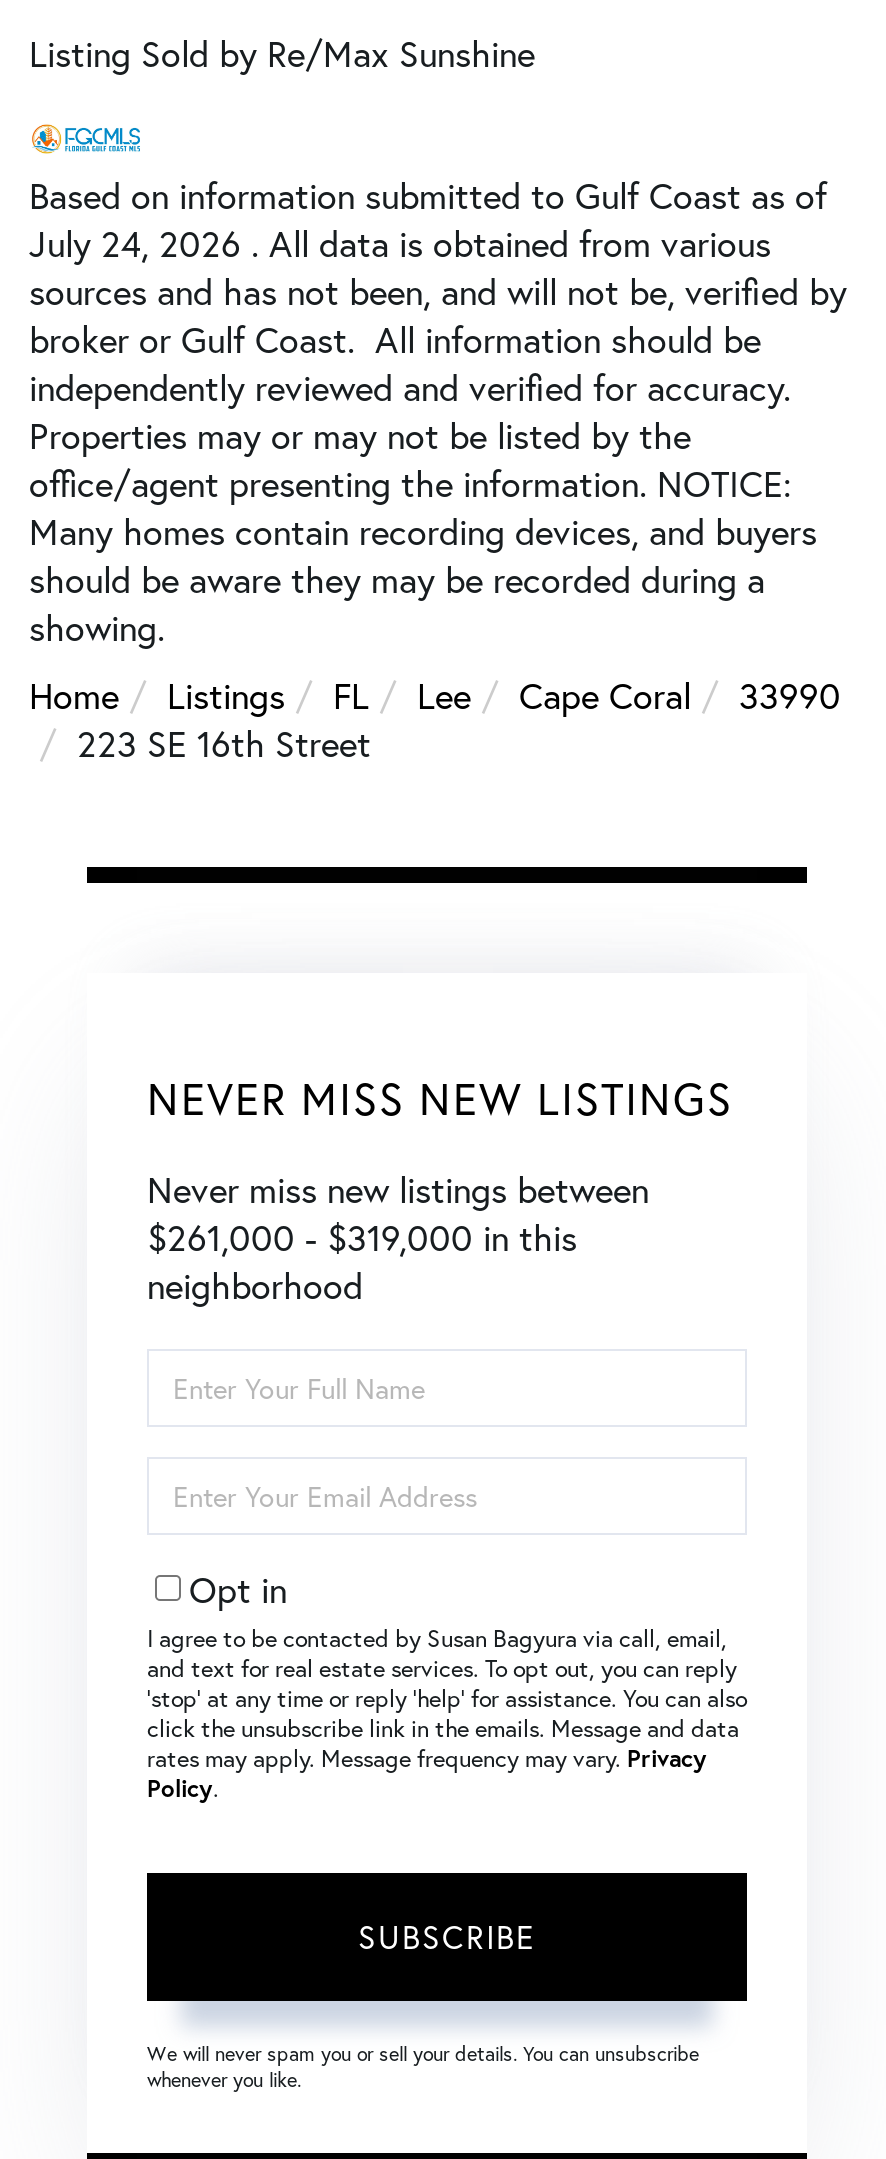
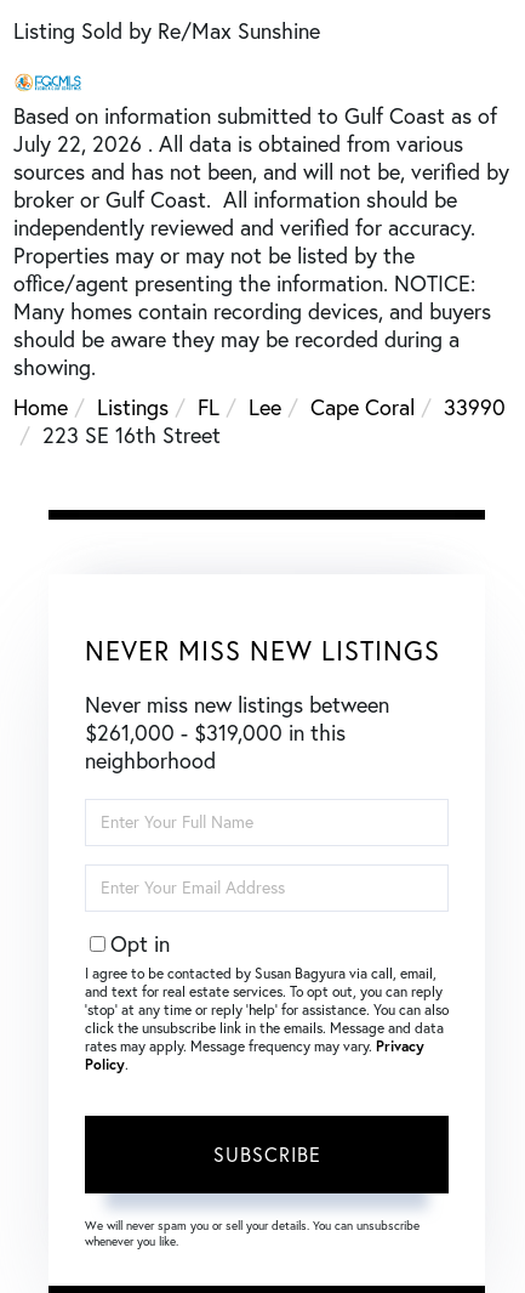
- July 24, 2026 . All data is obtained from various
+ July 22, 2026 . All data is obtained from various
